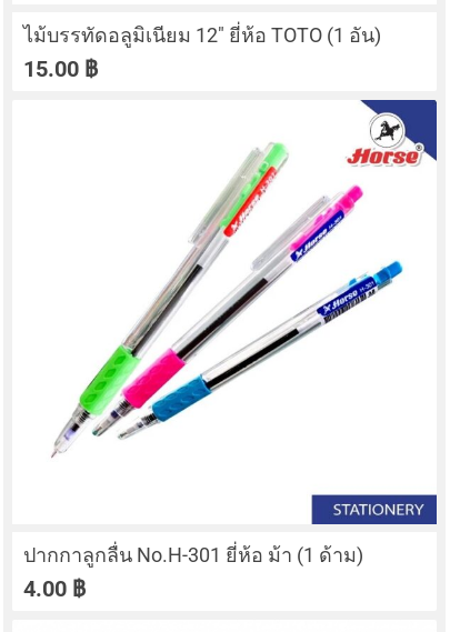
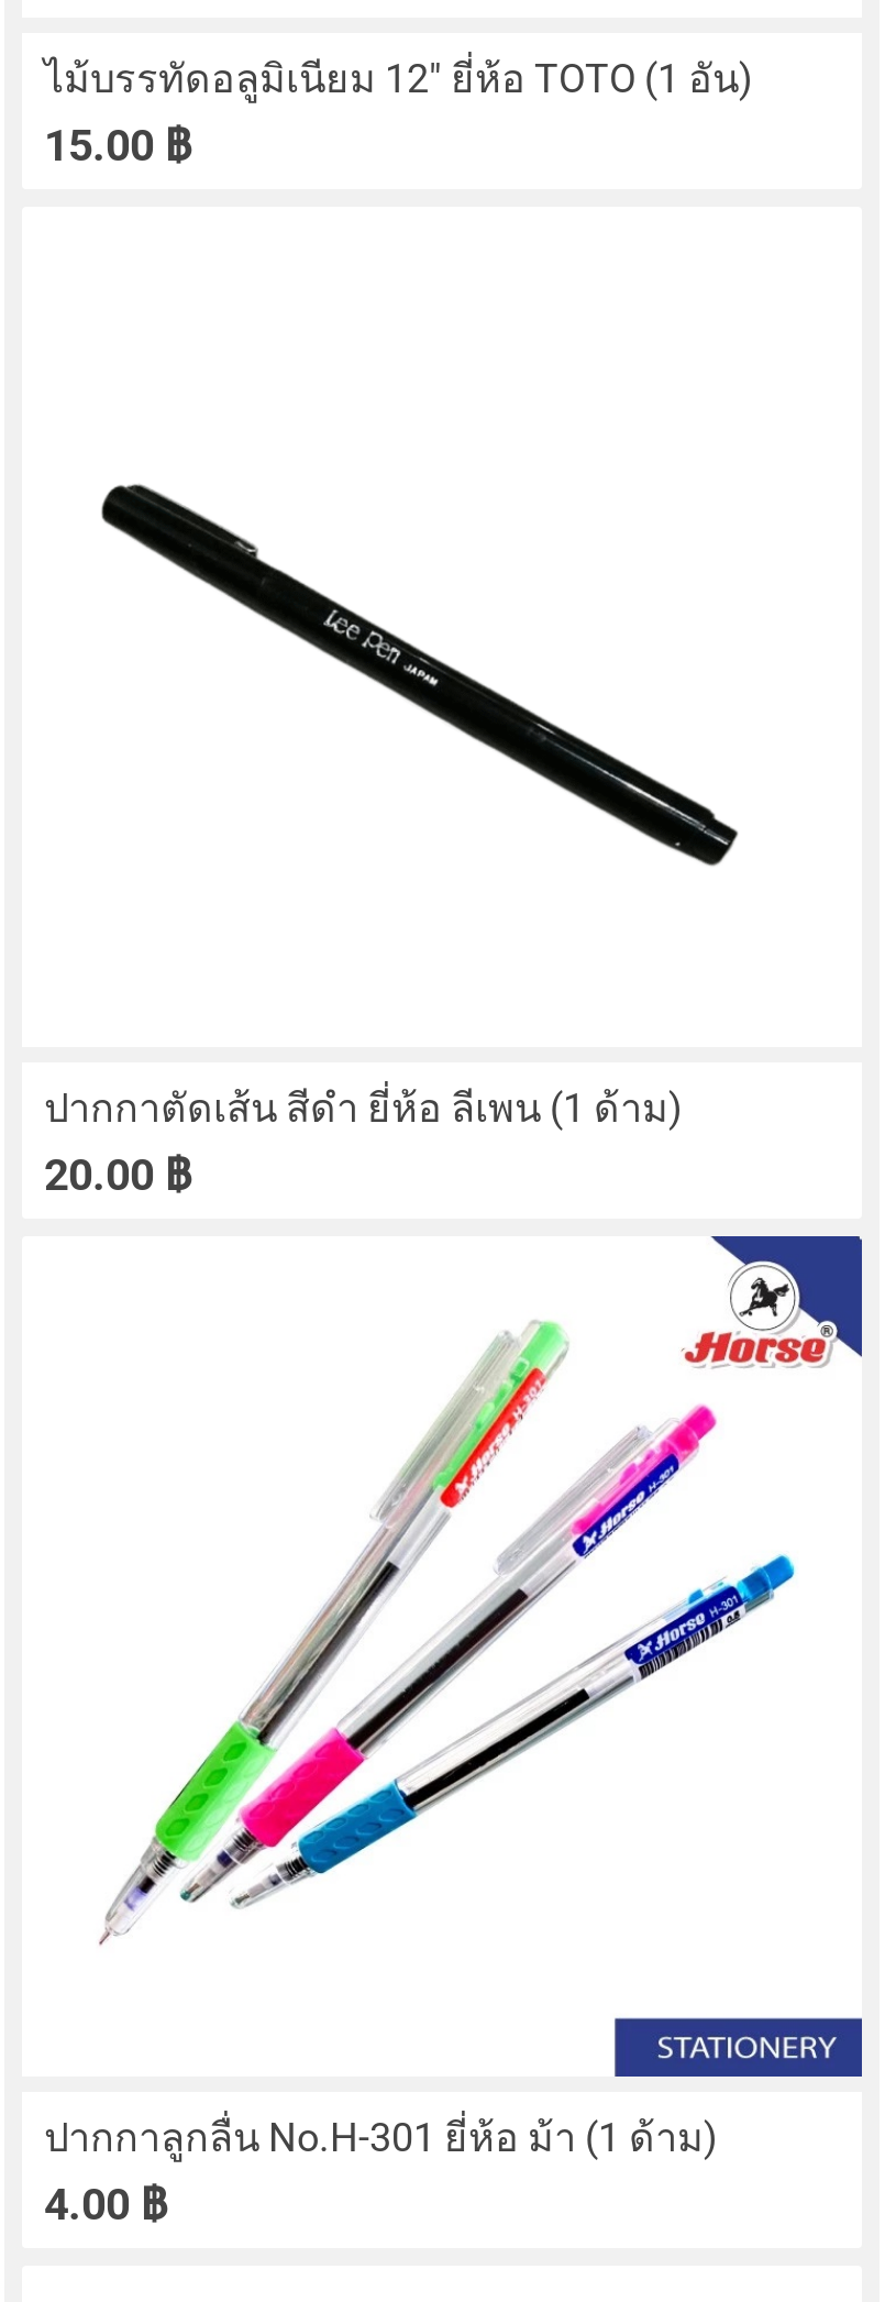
+ ปากกาตัดเส้น สีดำ ยี่ห้อ ลีเพน (1 ด้าม)
+ 20.00฿

+ [image]
